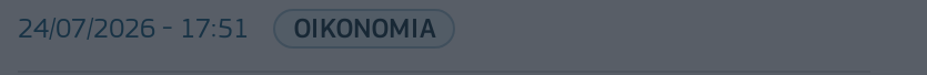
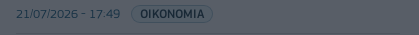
- 24/07/2026 - 17:51 ΟΙΚΟΝΟΜΙΑ
+ 21/07/2026 - 17:49 ΟΙΚΟΝΟΜΙΑ
